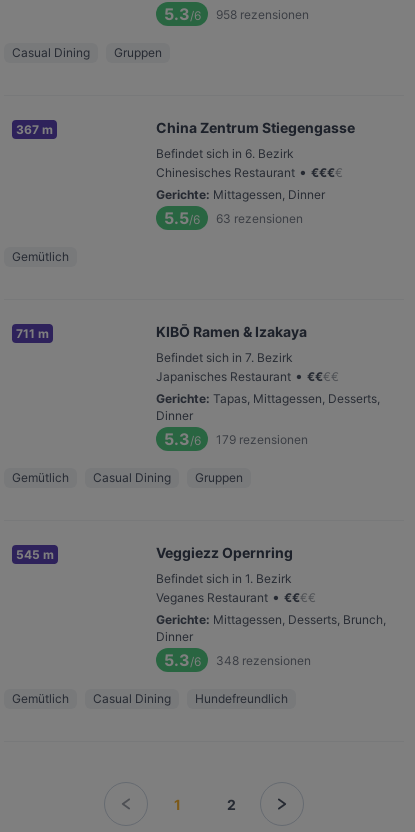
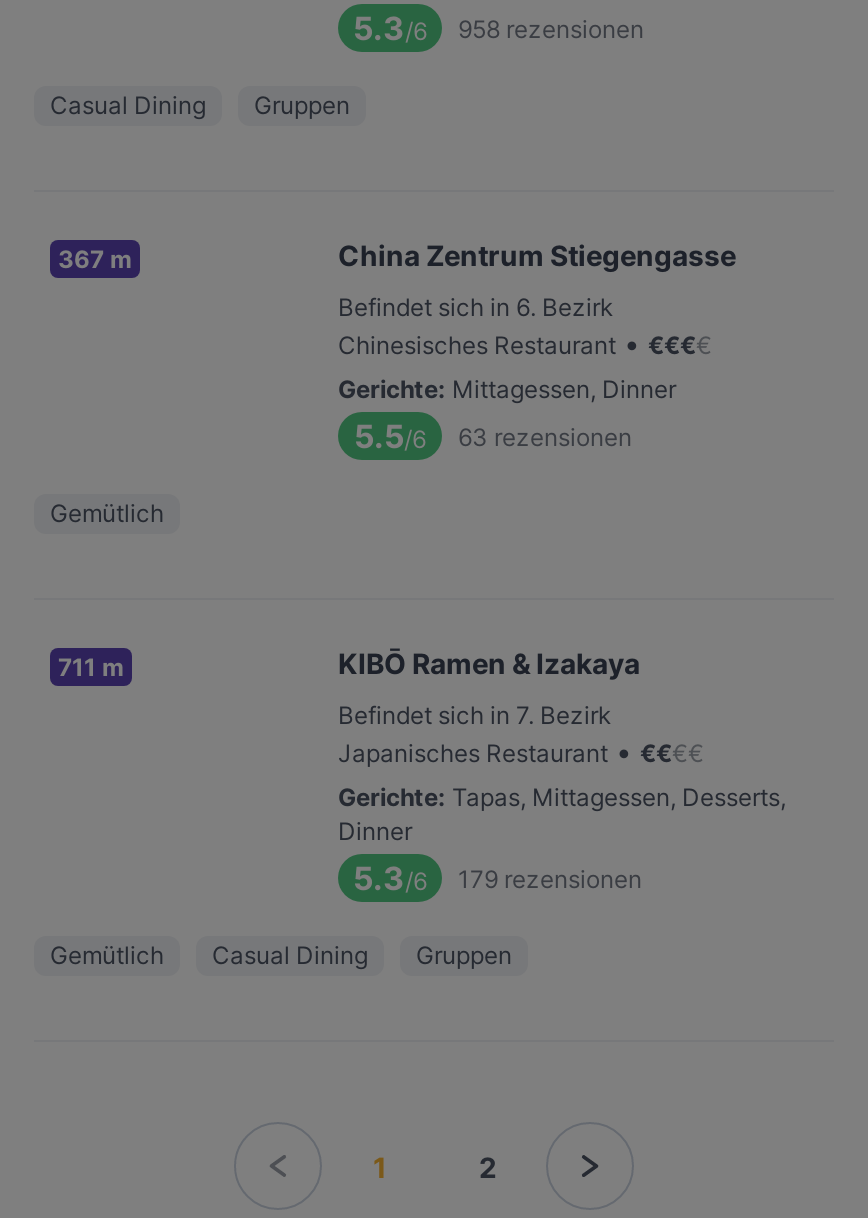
- 545 m
- Veggiezz Opernring
- Befindet sich in 1. Bezirk
- Veganes Restaurant • €€€€
- Gerichte: Mittagessen, Desserts, Brunch,
- Dinner
- 5.3/6
- 348 rezensionen
- Gemütlich
- Casual Dining
- Hundefreundlich
